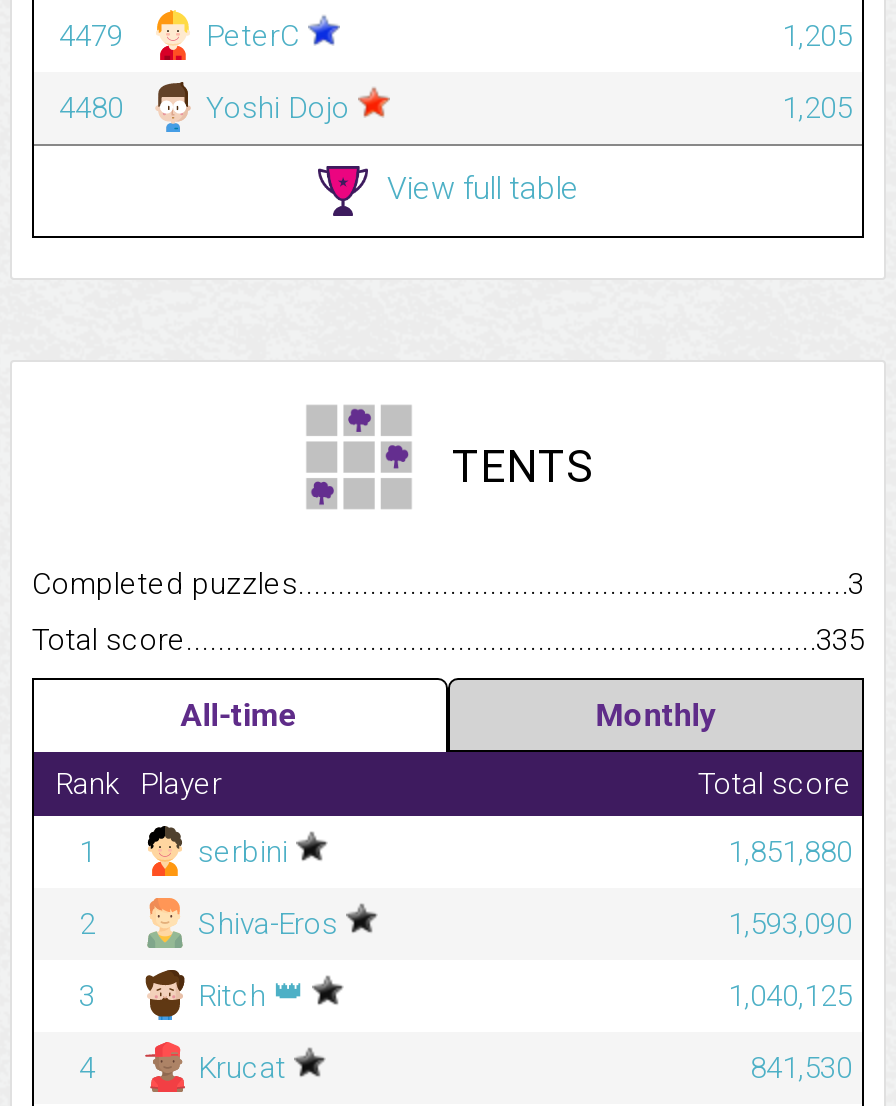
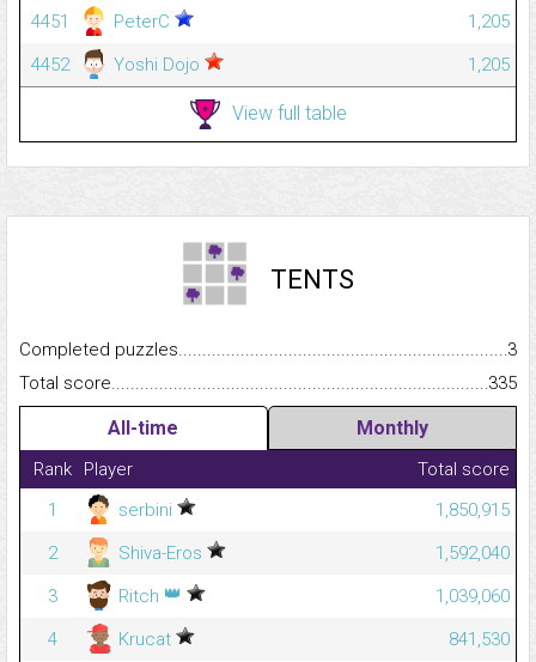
- 4479
+ 4451

- 4480
+ 4452

- 1,851,880
+ 1,850,915

- 1,593,090
+ 1,592,040

- 1,040,125
+ 1,039,060
